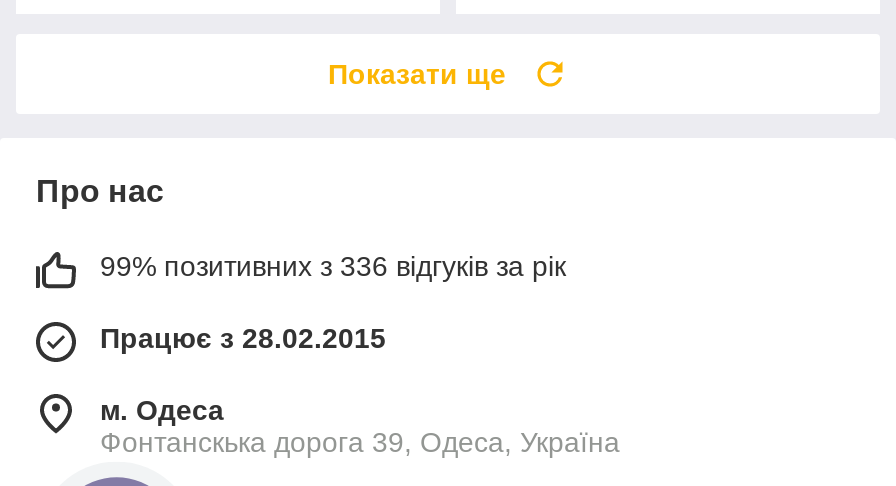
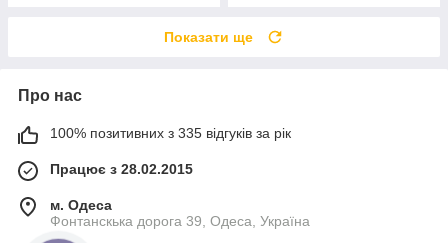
- 99% позитивних з 336 відгуків за рік
+ 100% позитивних з 335 відгуків за рік
